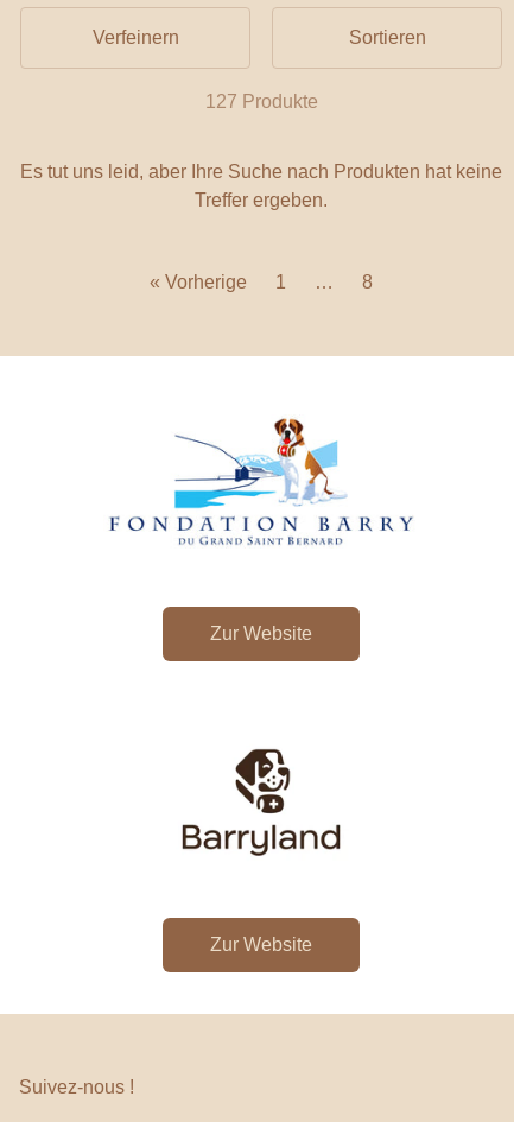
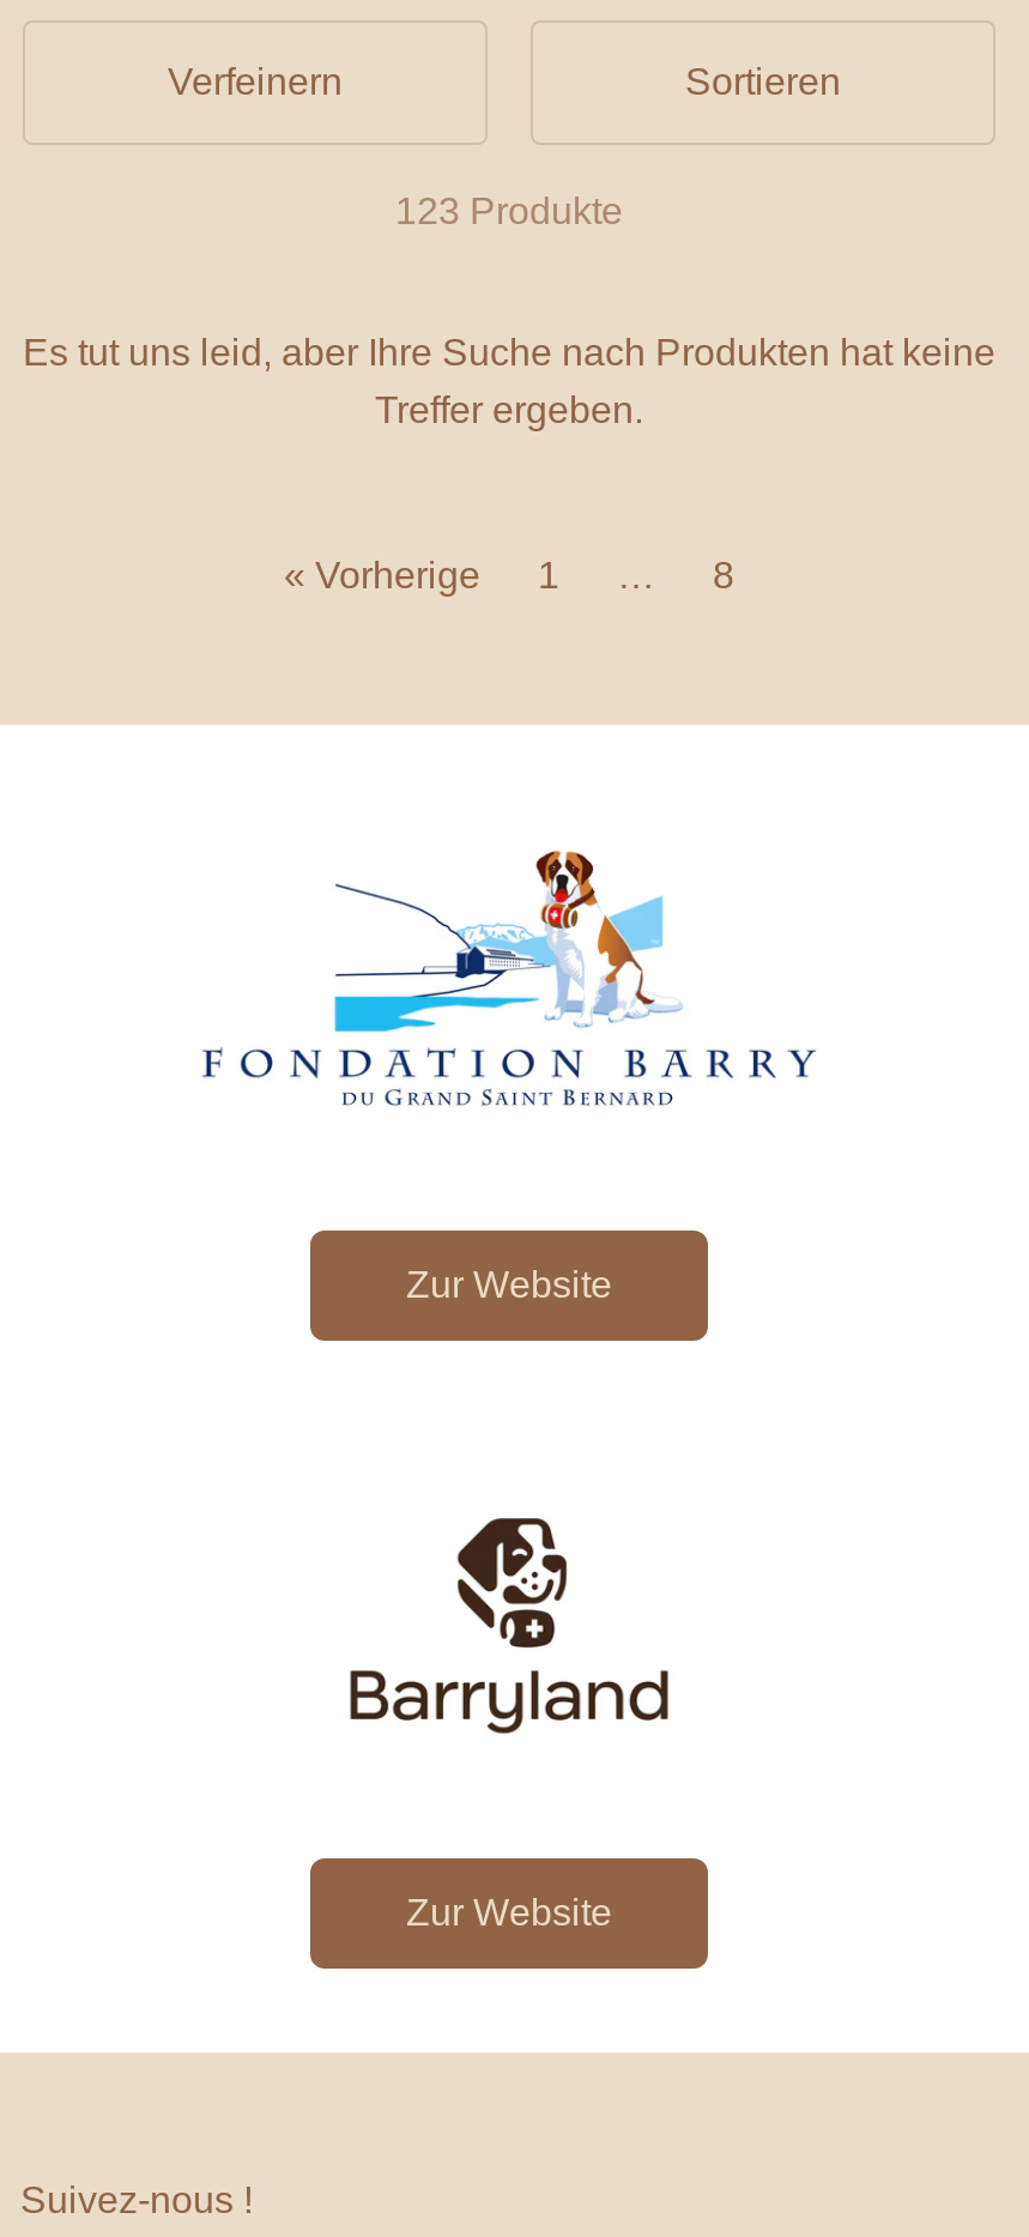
- 127 Produkte
+ 123 Produkte
